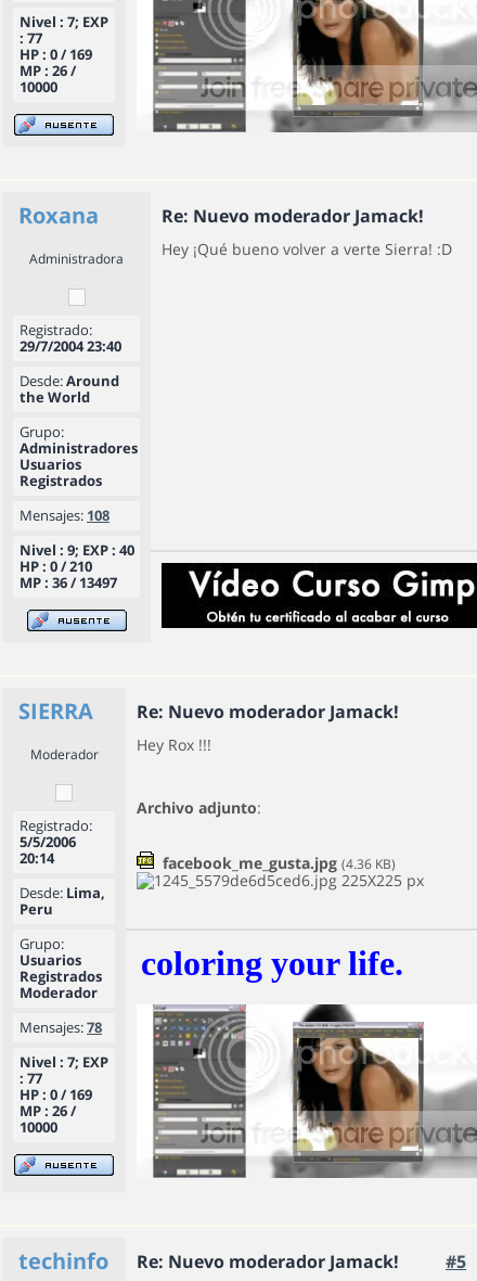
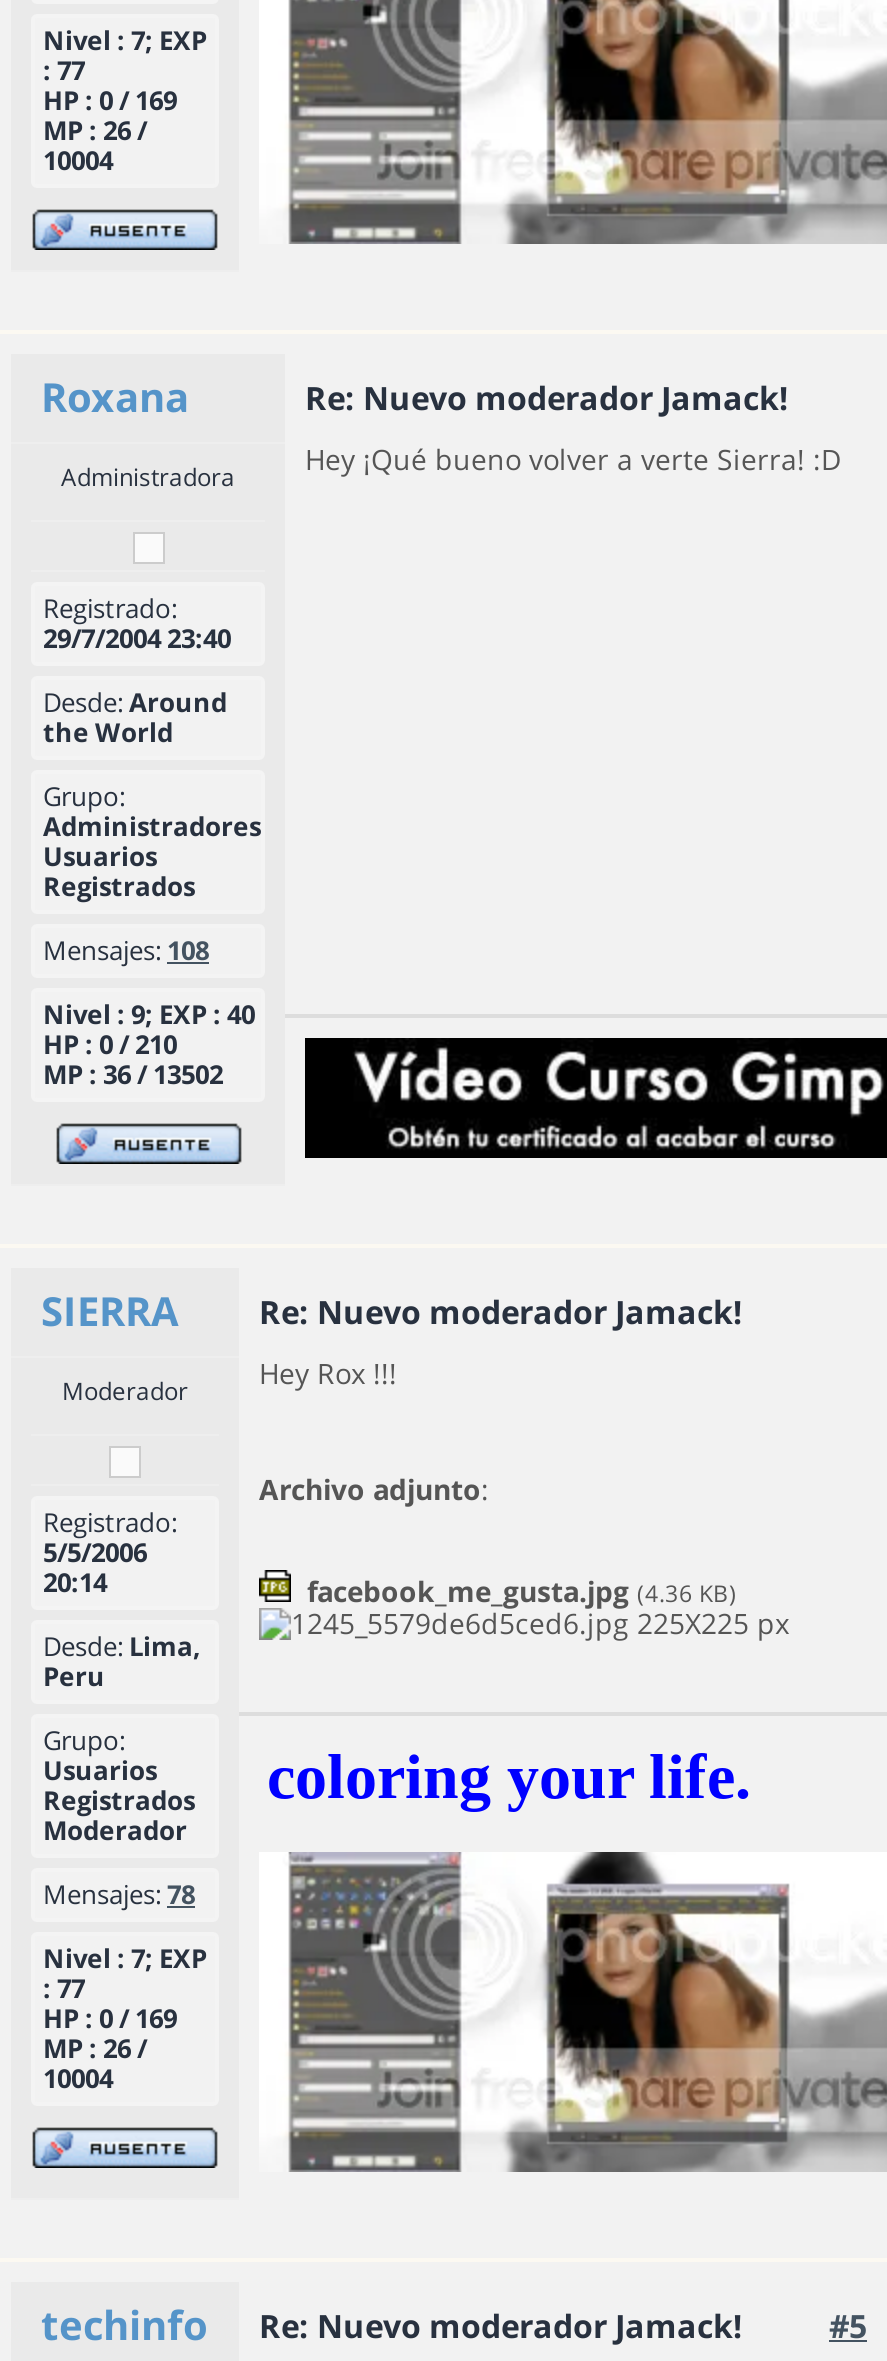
- 10000
+ 10004

- MP : 36 / 13497
+ MP : 36 / 13502

- 10000
+ 10004
